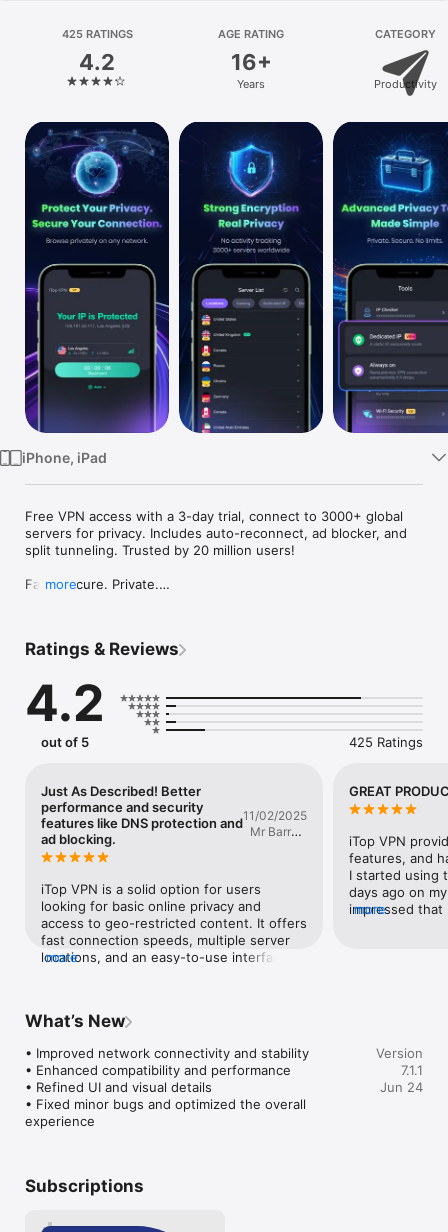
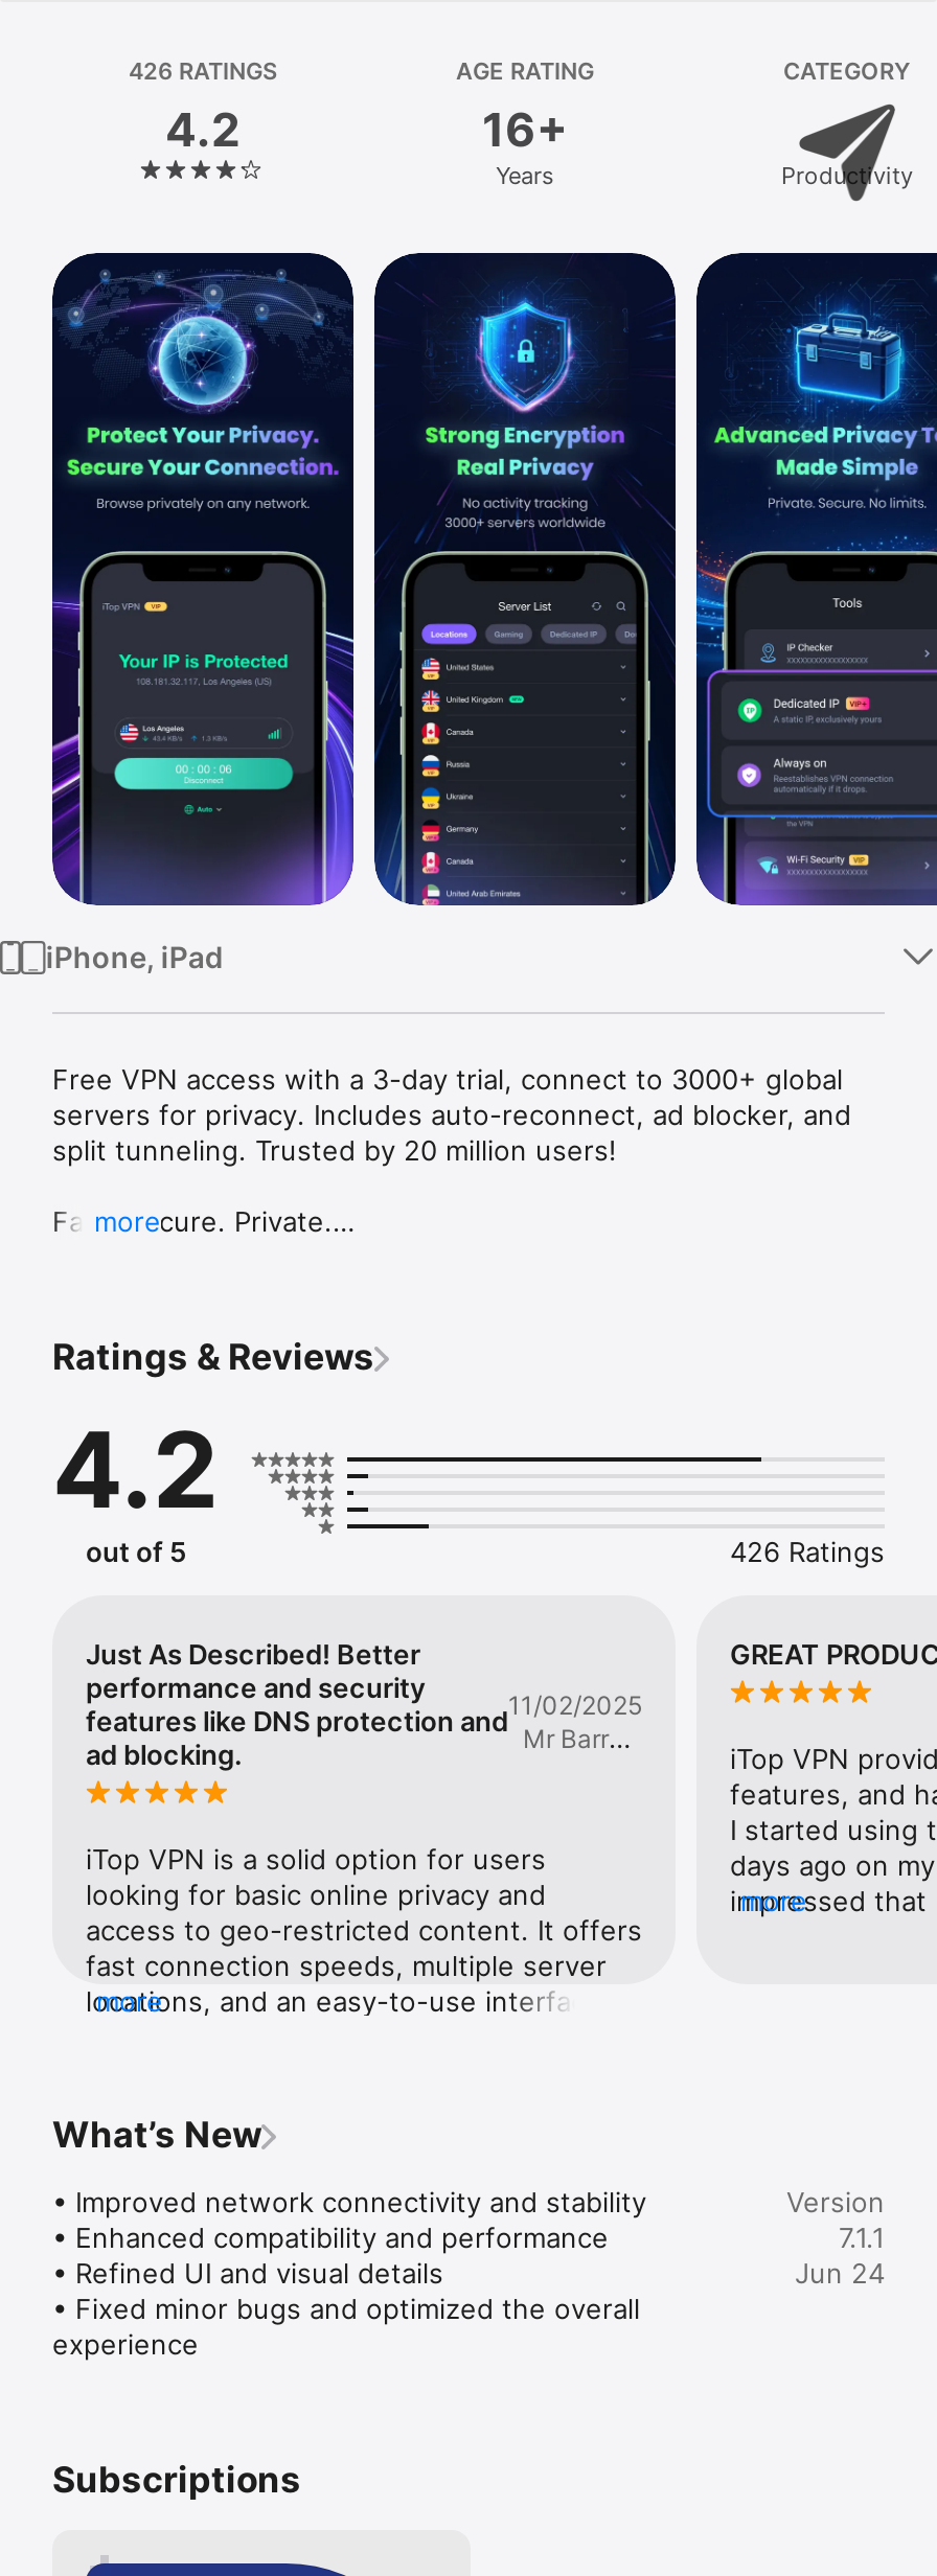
- 425 RATINGS
+ 426 RATINGS

- 425 Ratings
+ 426 Ratings
